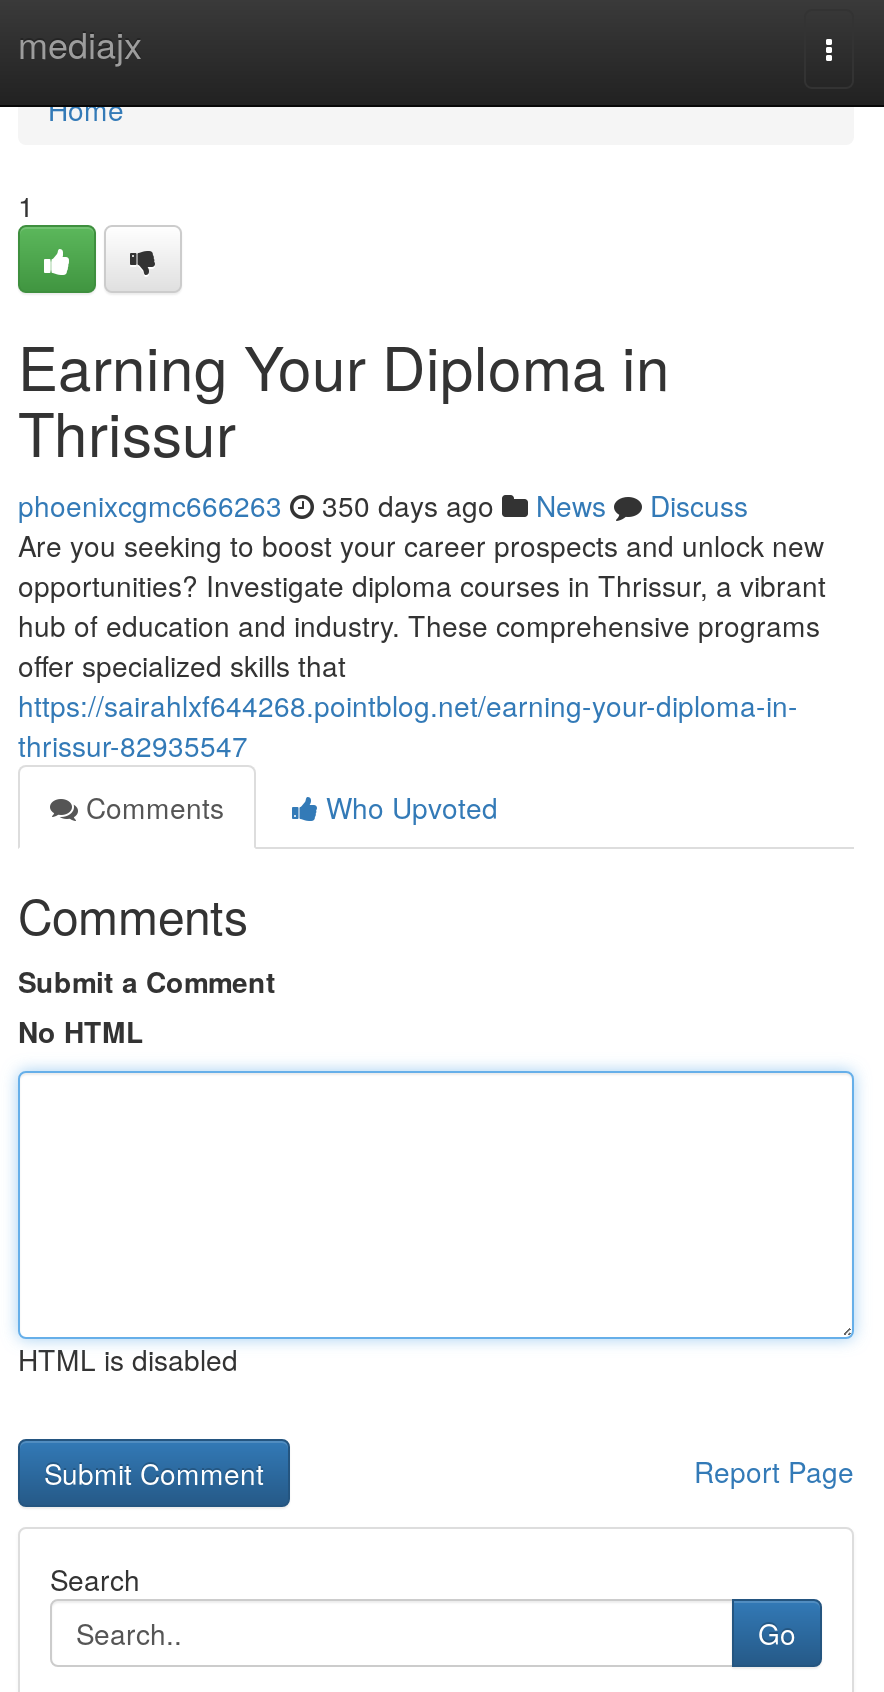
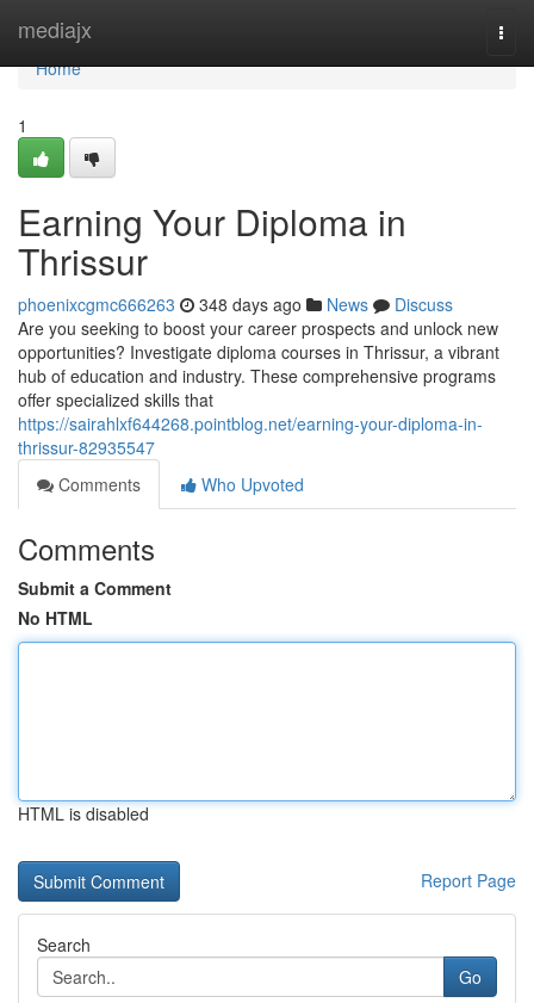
- phoenixcgmc666263 350 days ago News Discuss
+ phoenixcgmc666263 348 days ago News Discuss
